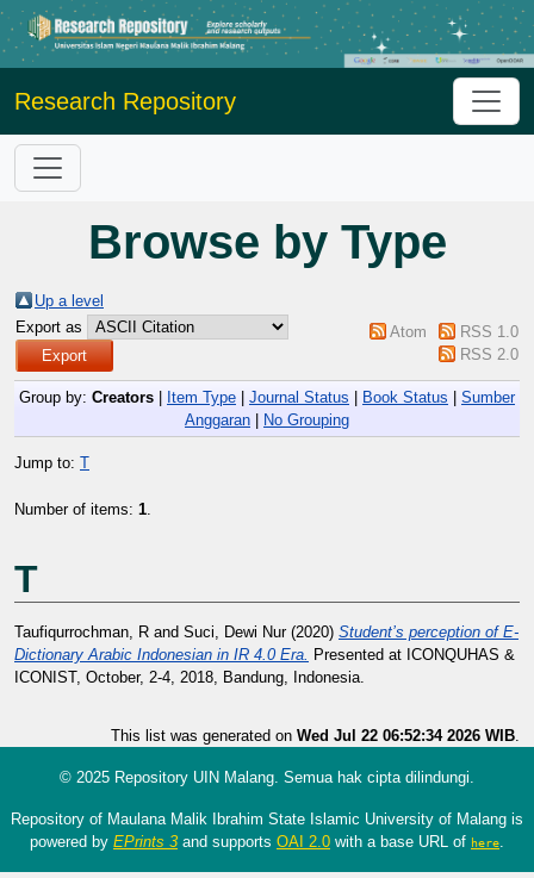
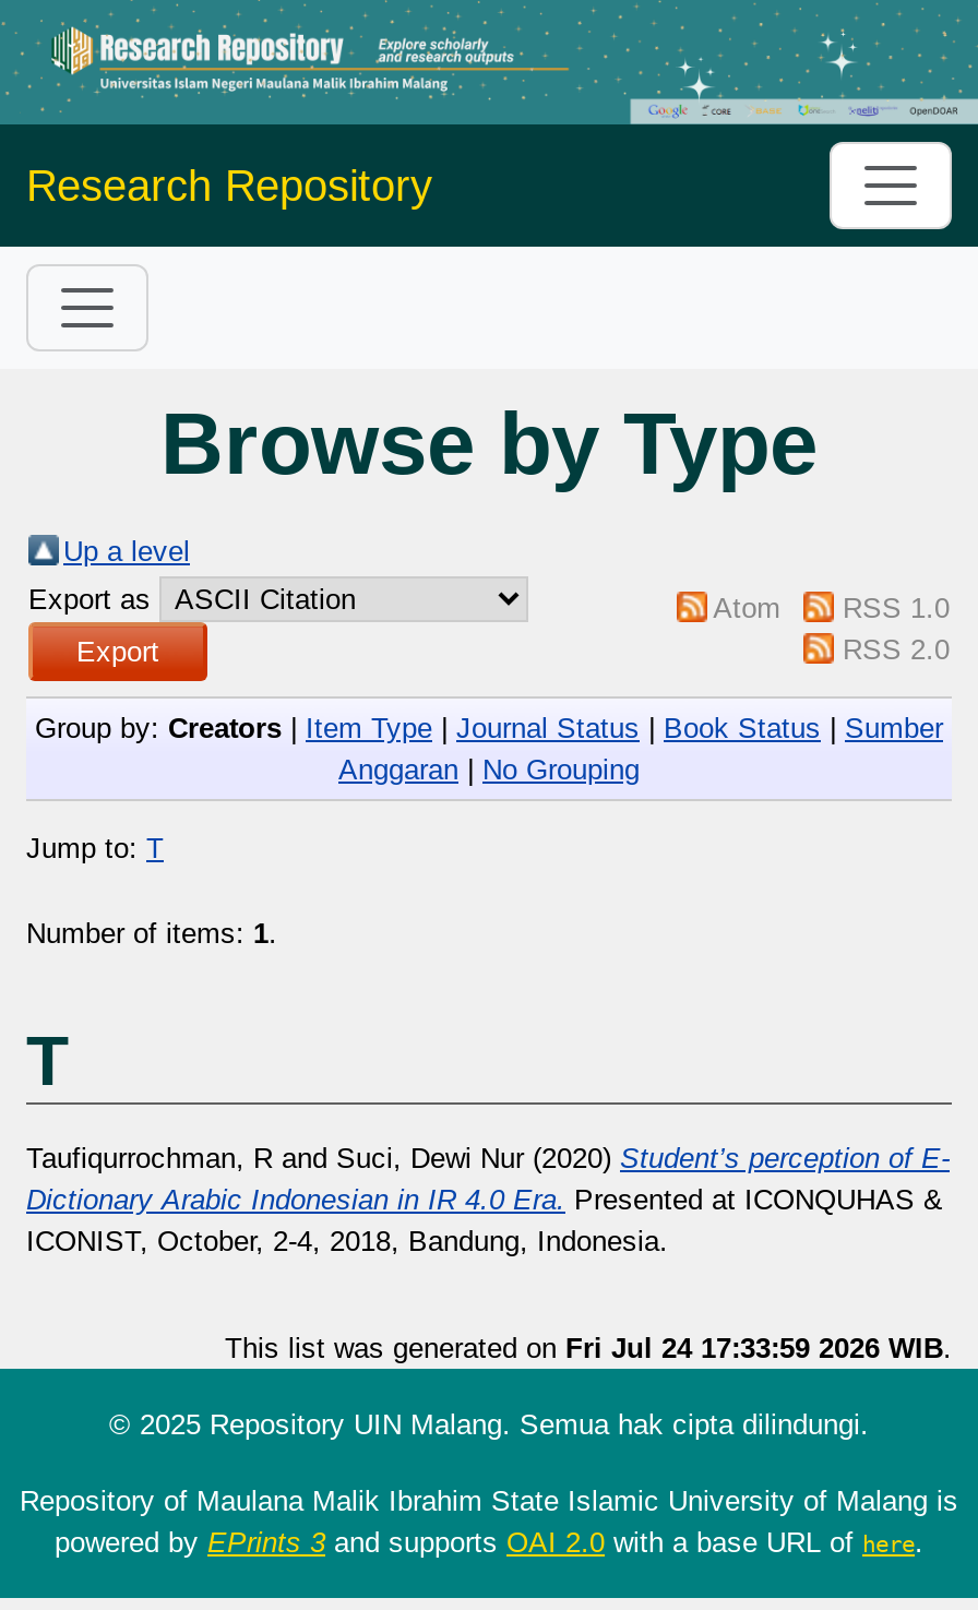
- This list was generated on Wed Jul 22 06:52:34 2026 WIB.
+ This list was generated on Fri Jul 24 17:33:59 2026 WIB.
